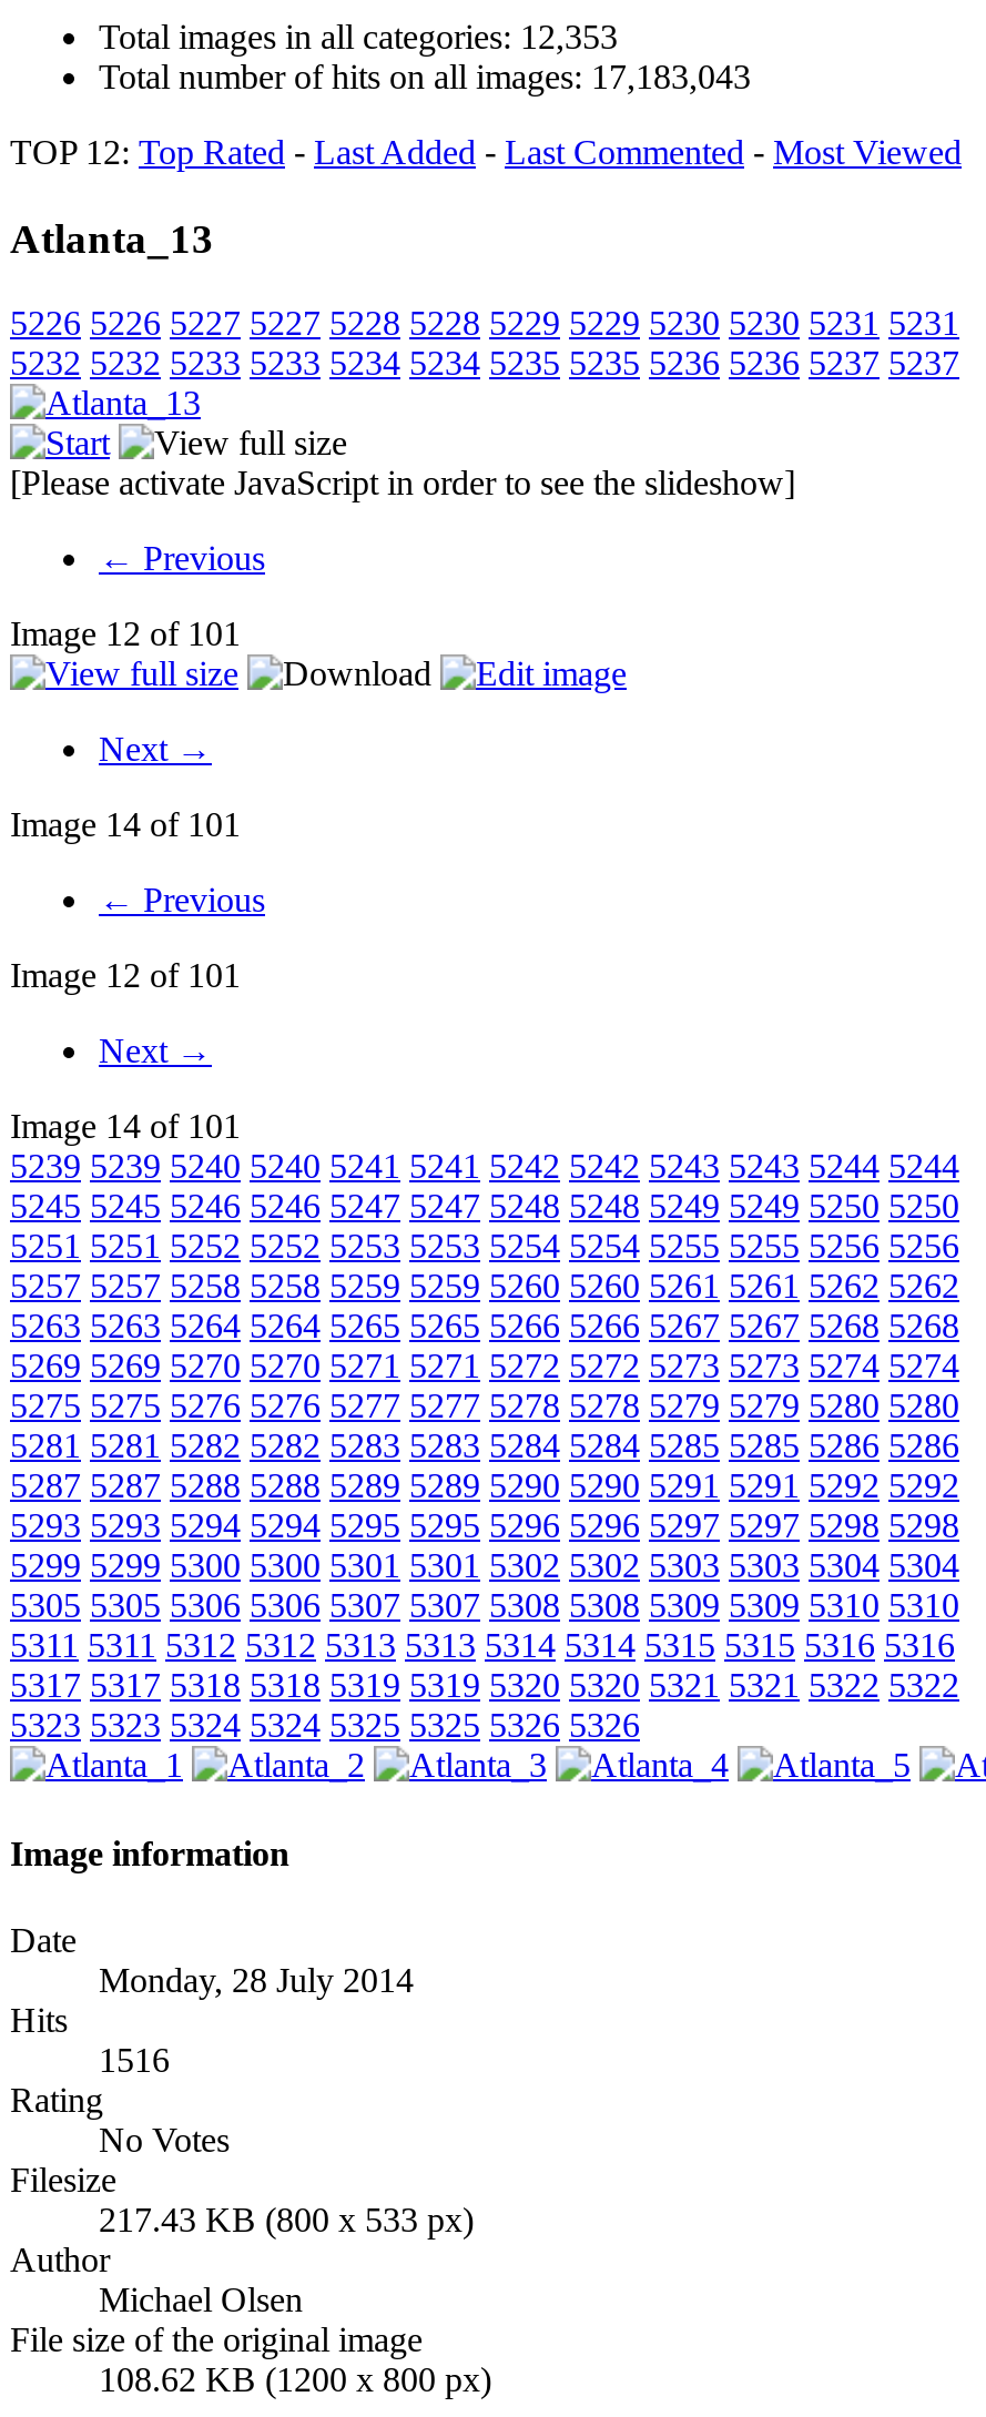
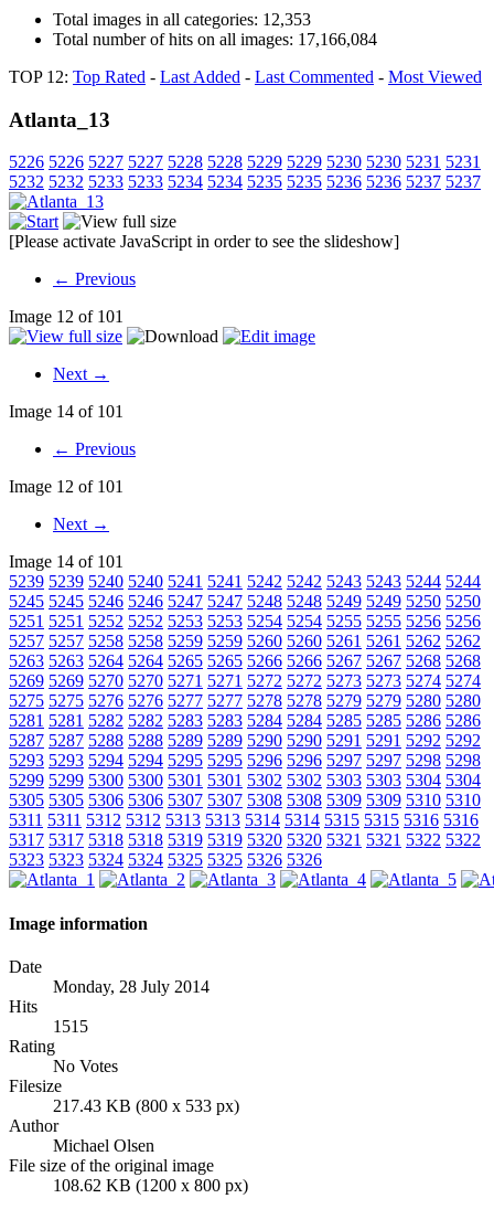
- Total number of hits on all images: 17,183,043
+ Total number of hits on all images: 17,166,084

- 1516
+ 1515
